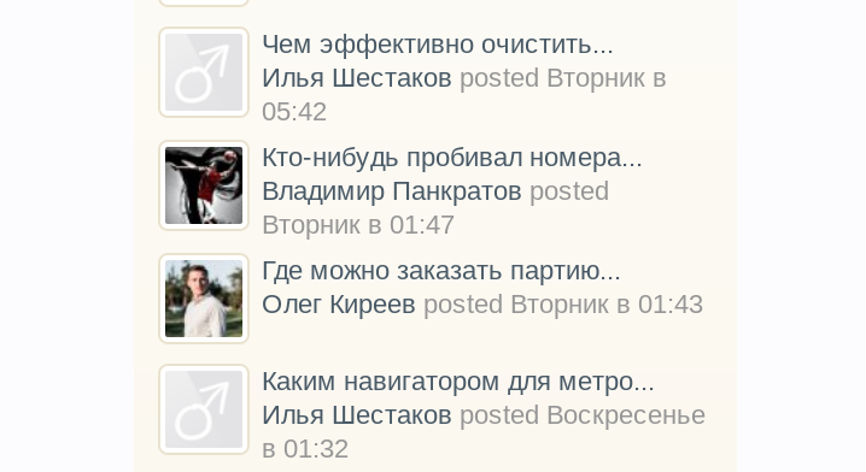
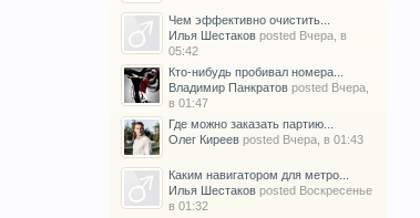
- Илья Шестаков posted Вторник в
+ Илья Шестаков posted Вчера, в

- Владимир Панкратов posted
- Вторник в 01:47
+ Владимир Панкратов posted Вчера,
+ в 01:47

- Олег Киреев posted Вторник в 01:43
+ Олег Киреев posted Вчера, в 01:43
